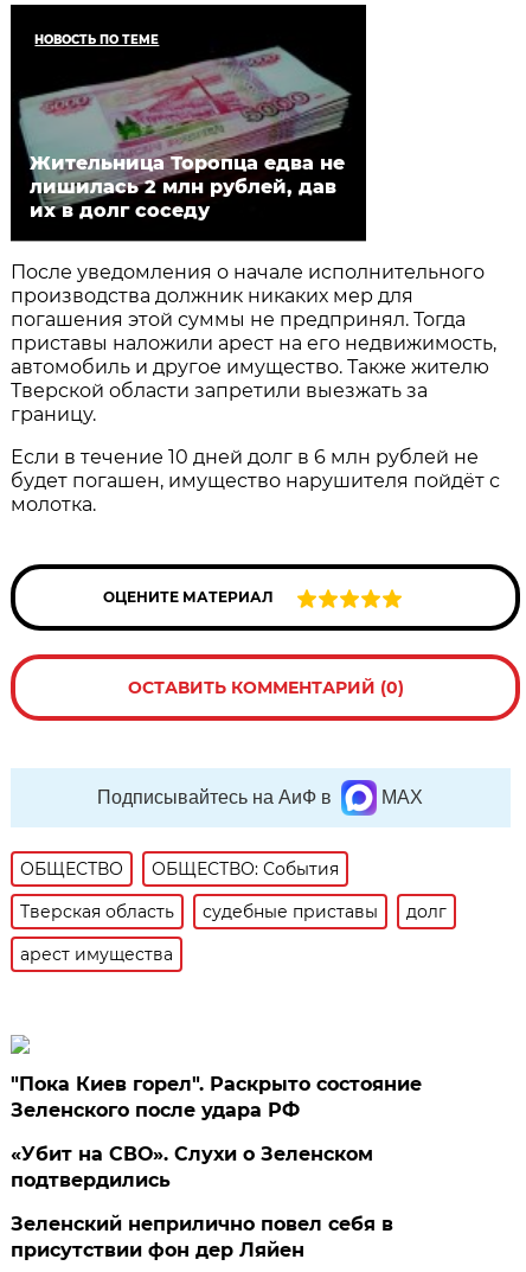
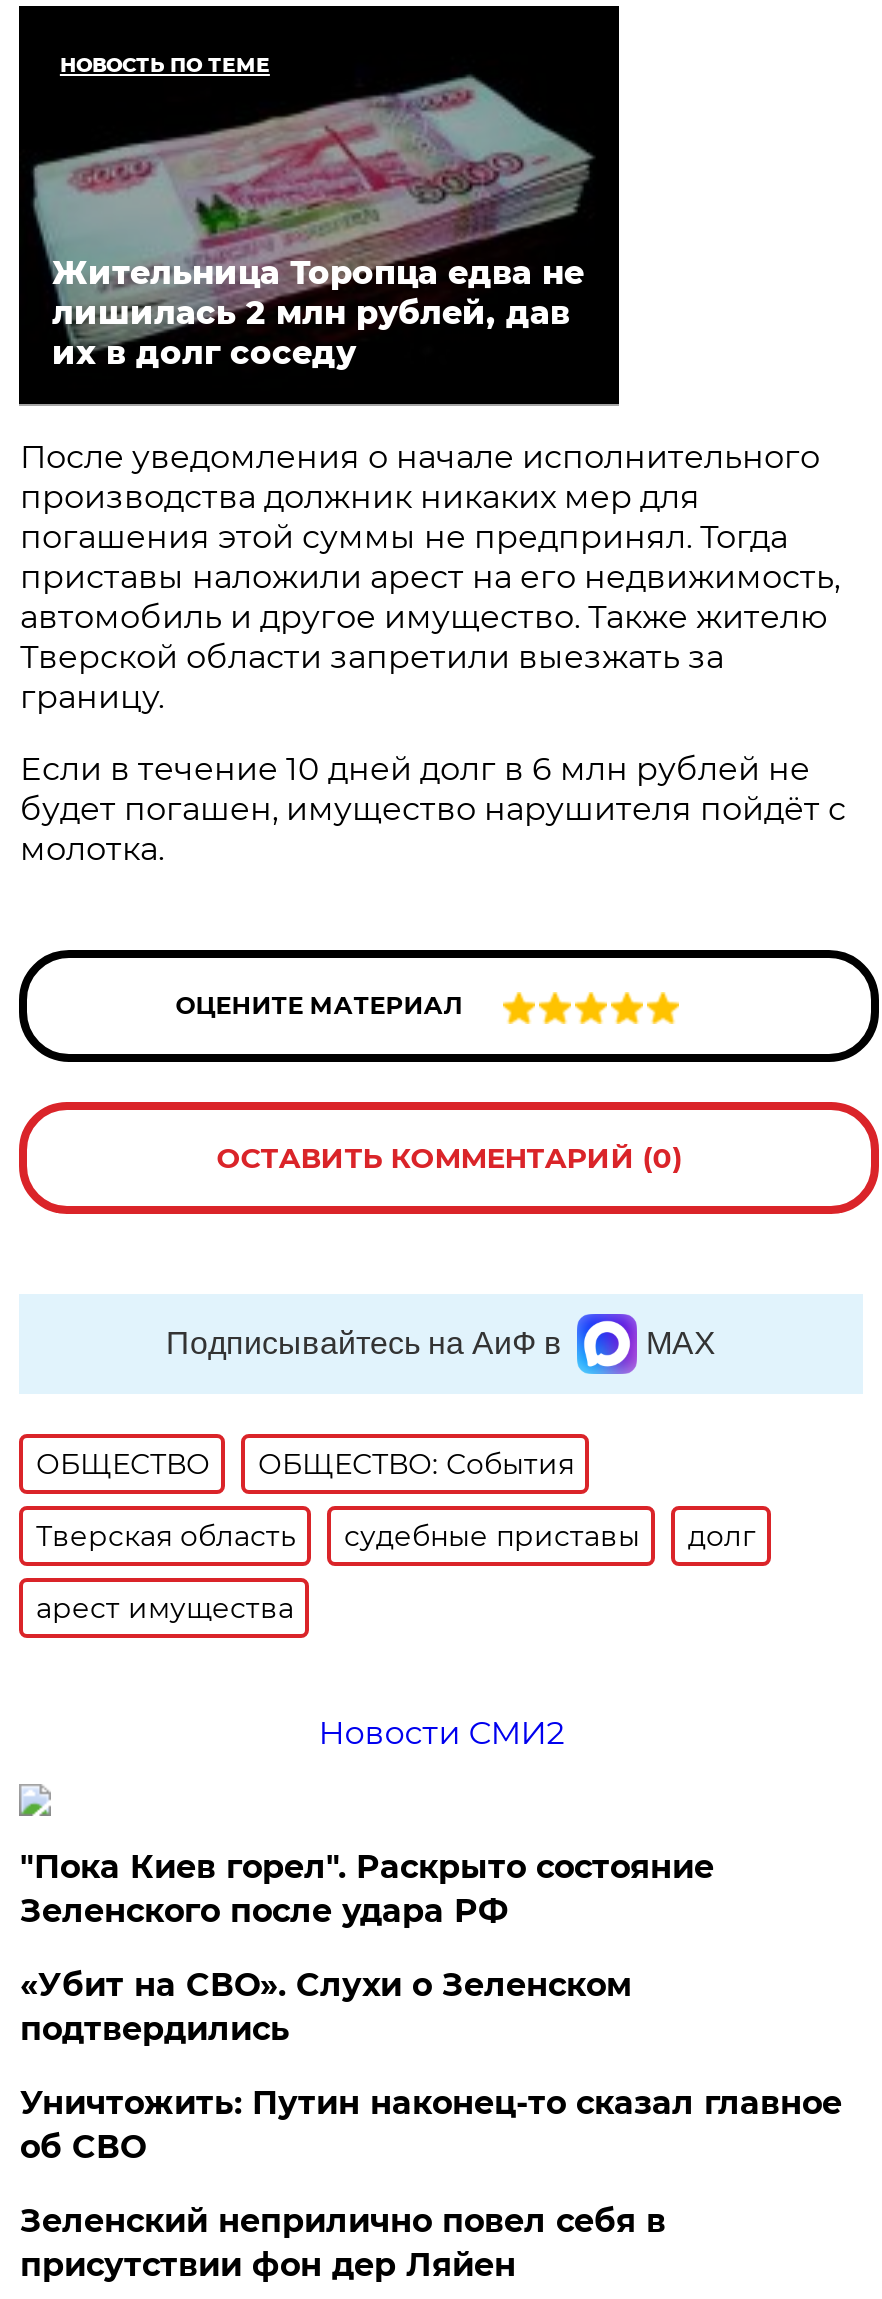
+ Новости СМИ2

+ Уничтожить: Путин наконец-то сказал главное
+ об СВО
